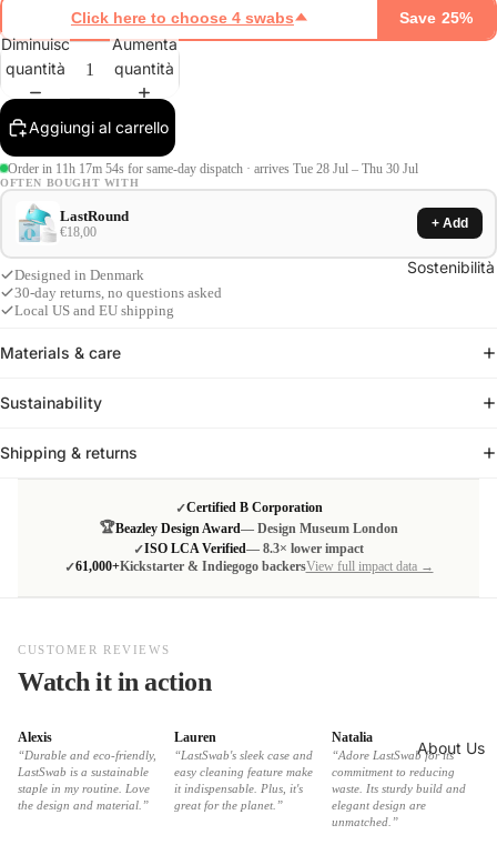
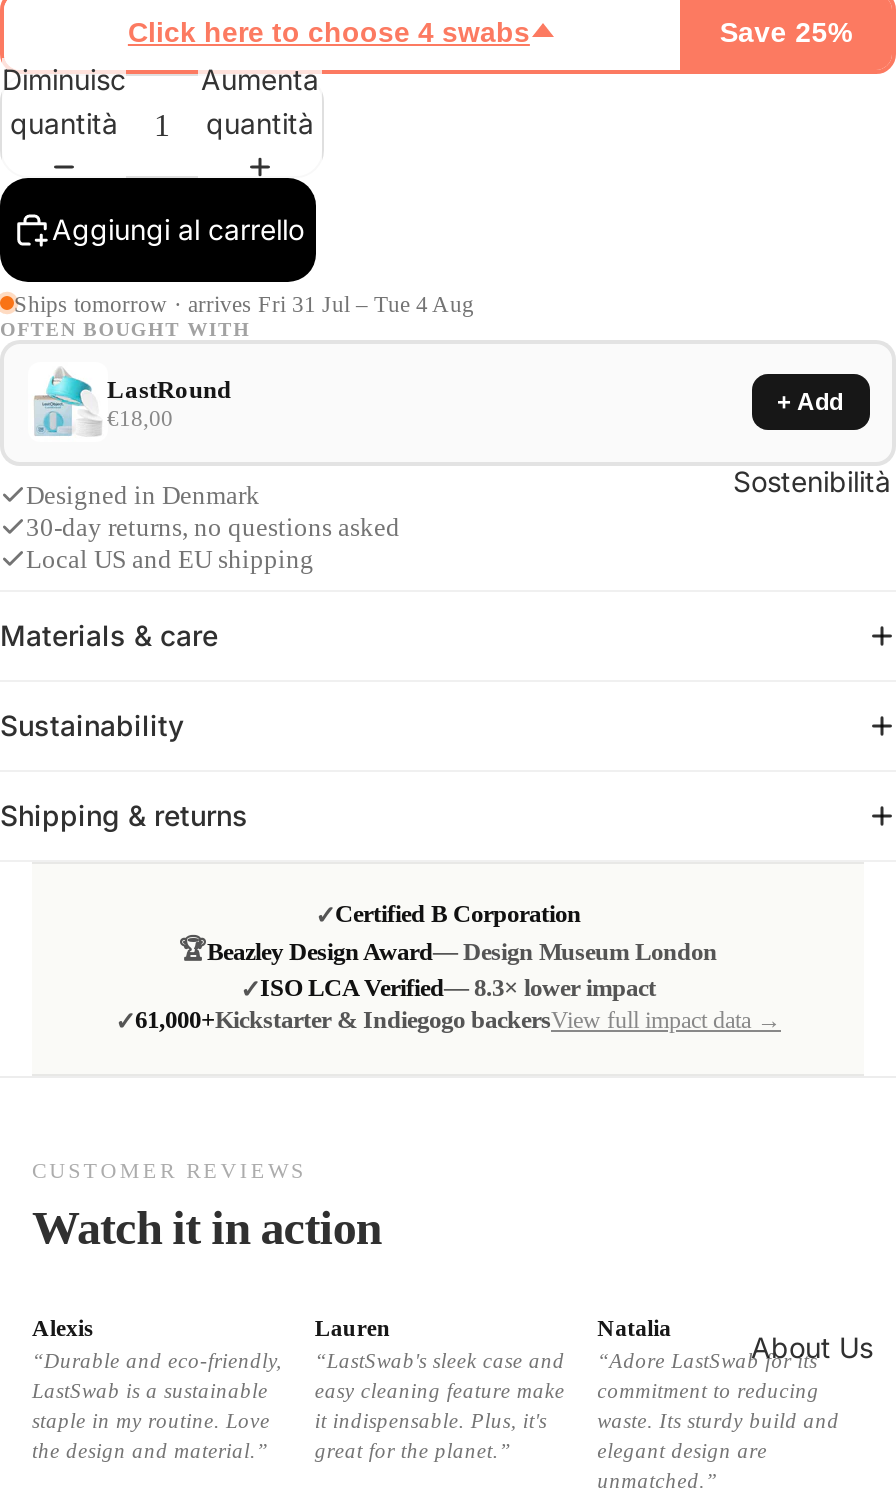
- Order in 11h 17m 54s for same-day dispatch · arrives Tue 28 Jul – Thu 30 Jul
+ Ships tomorrow · arrives Fri 31 Jul – Tue 4 Aug
